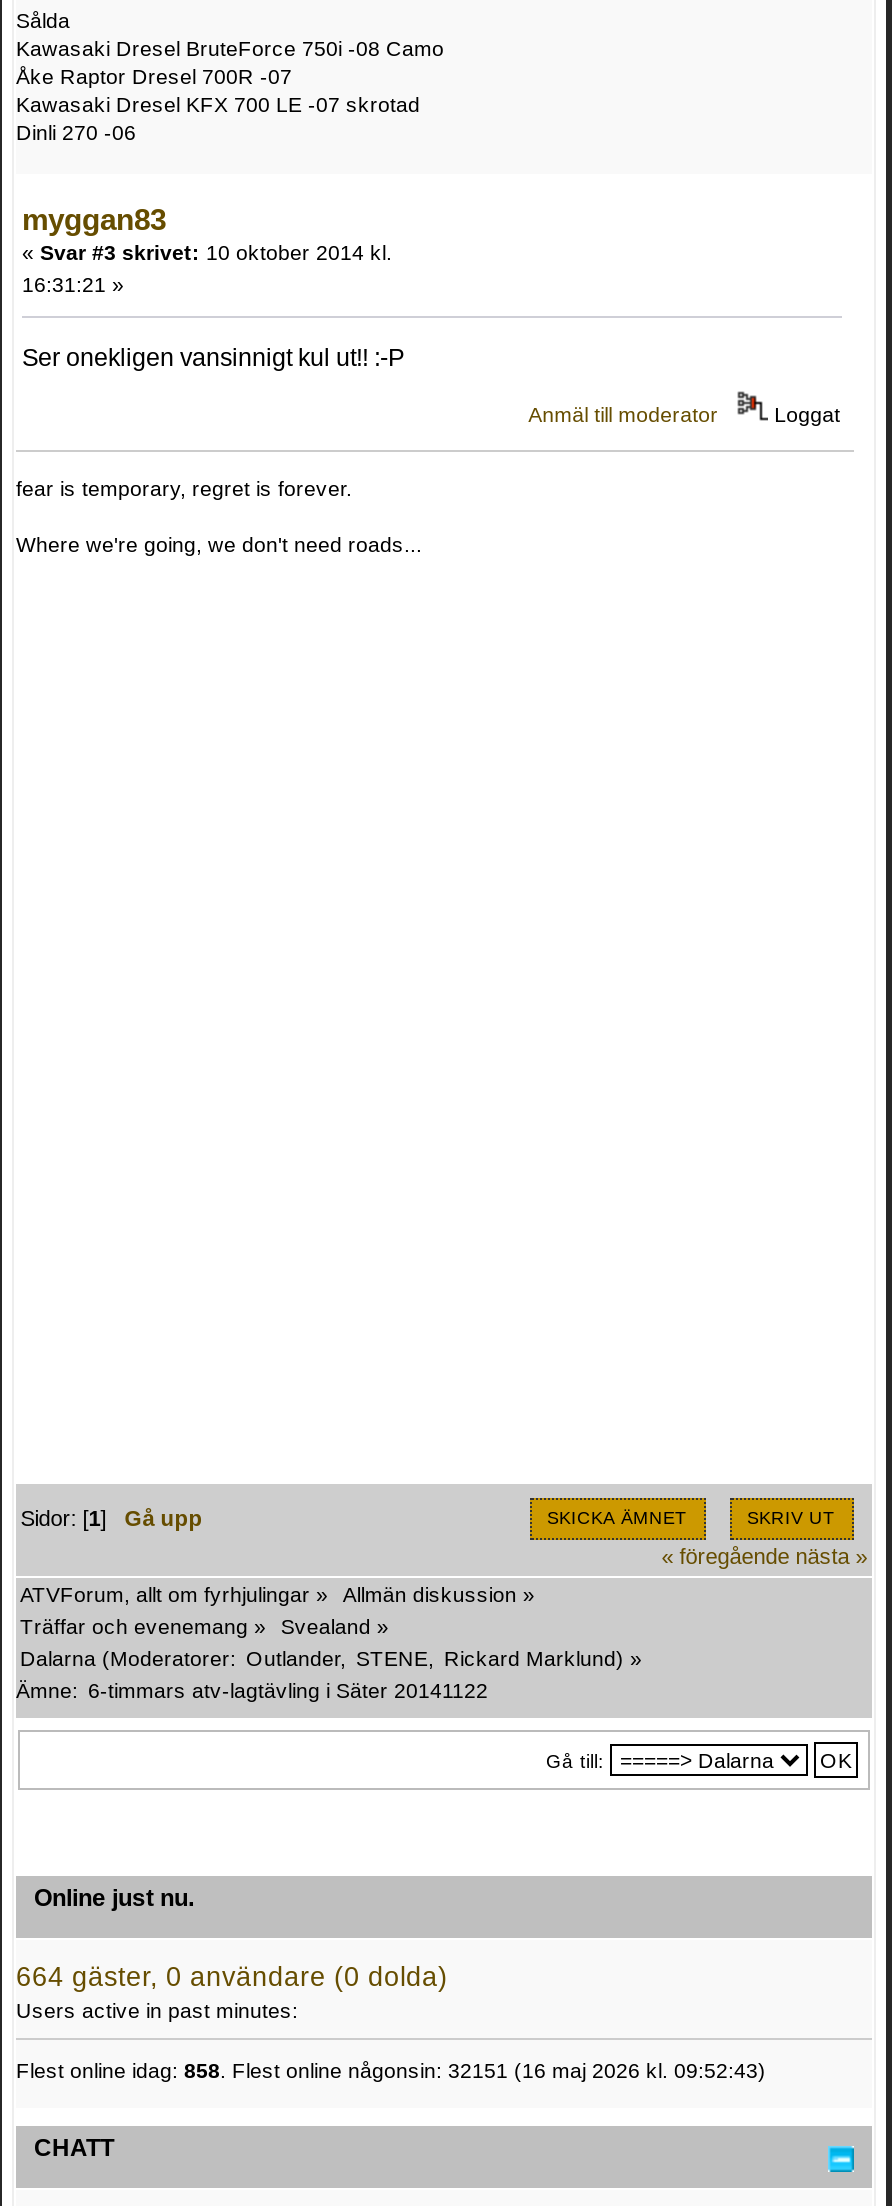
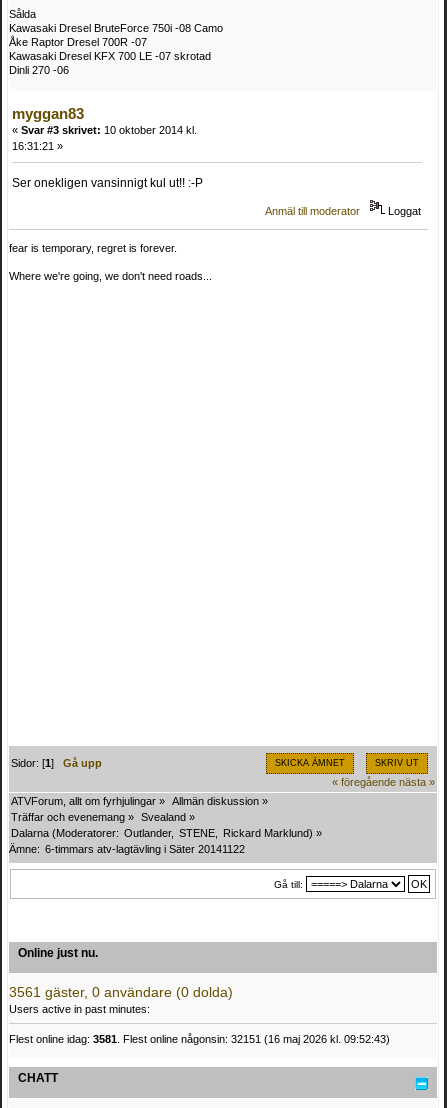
- 664 gäster, 0 användare (0 dolda)
+ 3561 gäster, 0 användare (0 dolda)

- Flest online idag: 858. Flest online någonsin: 32151 (16 maj 2026 kl. 09:52:43)
+ Flest online idag: 3581. Flest online någonsin: 32151 (16 maj 2026 kl. 09:52:43)
